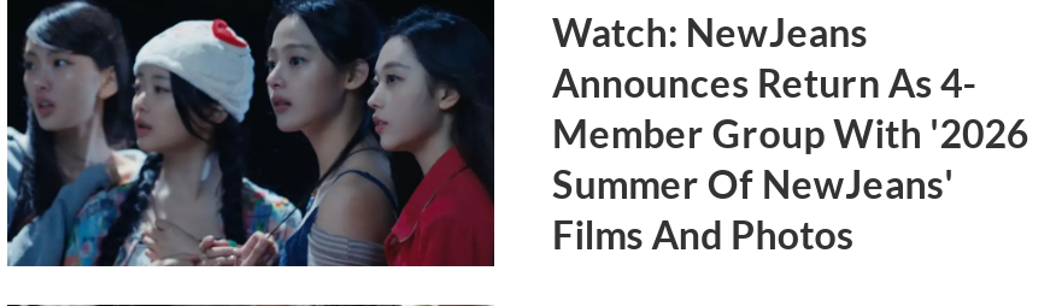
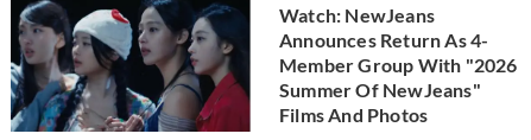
- Member Group With '2026
+ Member Group With "2026

- Summer Of NewJeans'
+ Summer Of NewJeans"
